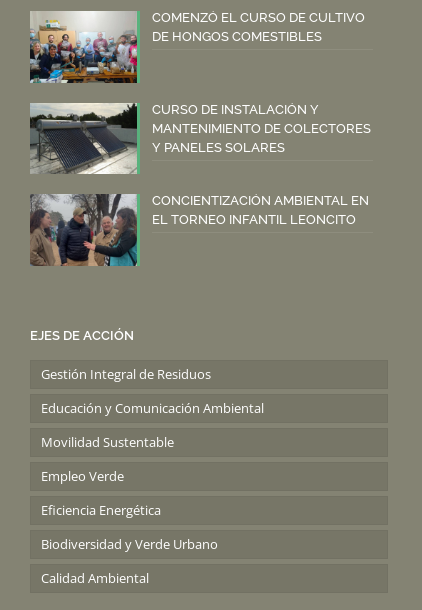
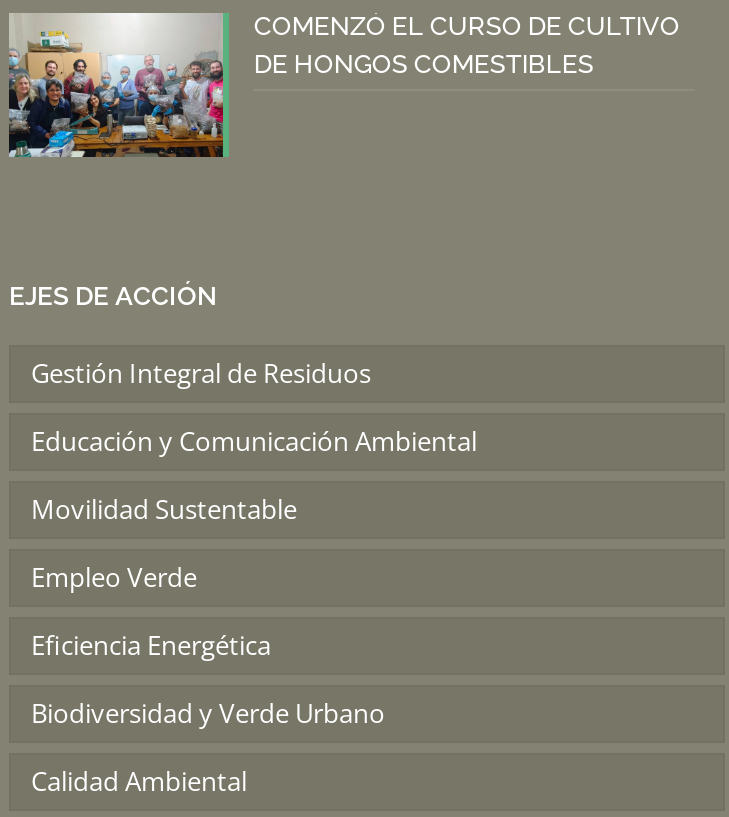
- [image]
- CURSO DE INSTALACIÓN Y
- MANTENIMIENTO DE COLECTORES
- Y PANELES SOLARES

- [image]
- CONCIENTIZACIÓN AMBIENTAL EN
- EL TORNEO INFANTIL LEONCITO
